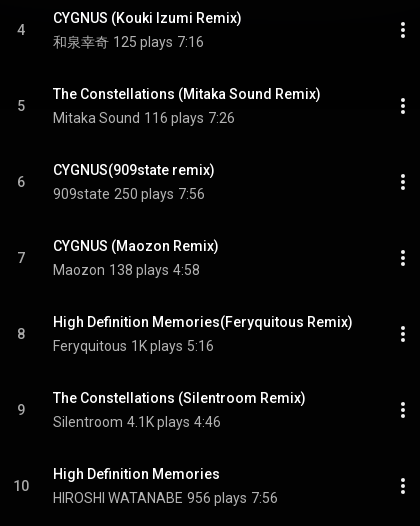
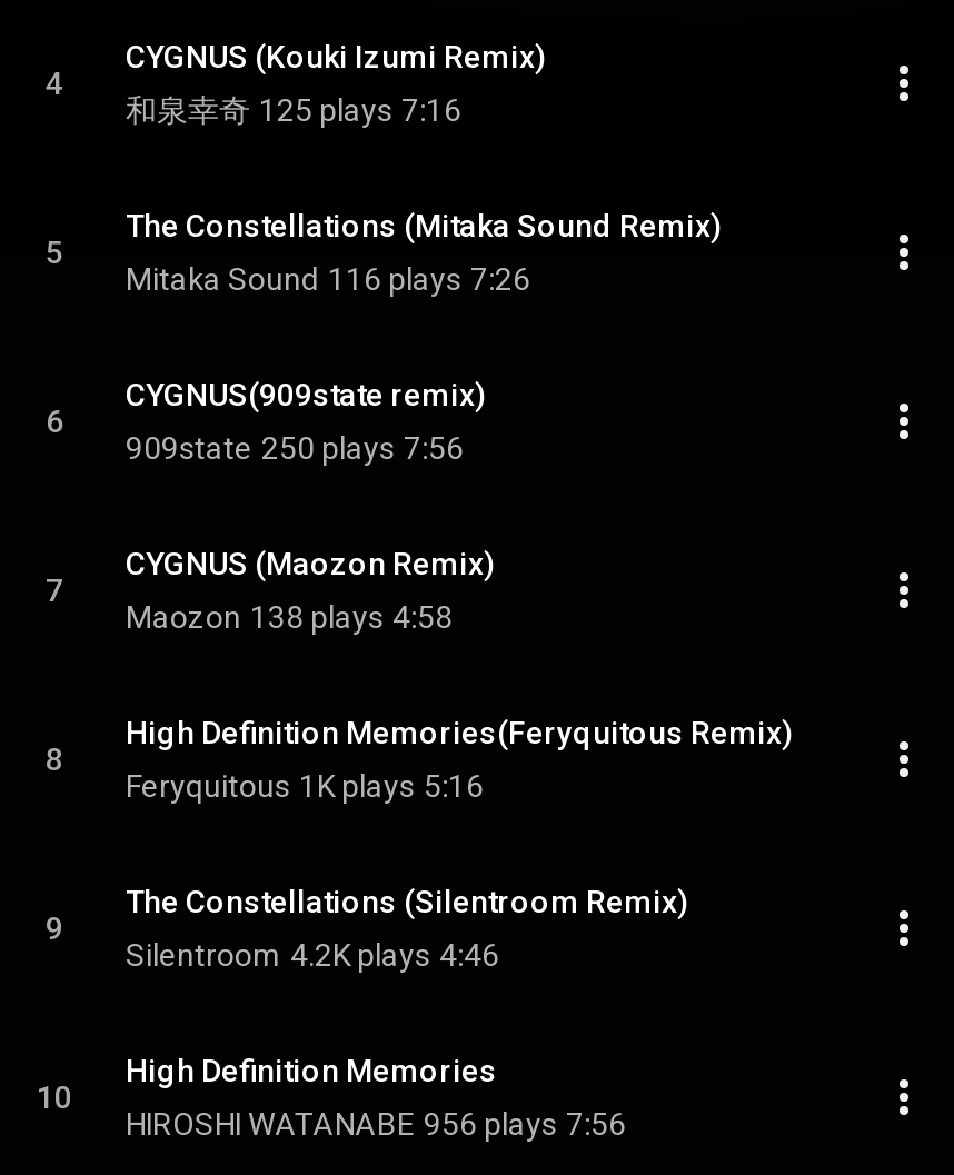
- Silentroom 4.1K plays 4:46
+ Silentroom 4.2K plays 4:46
